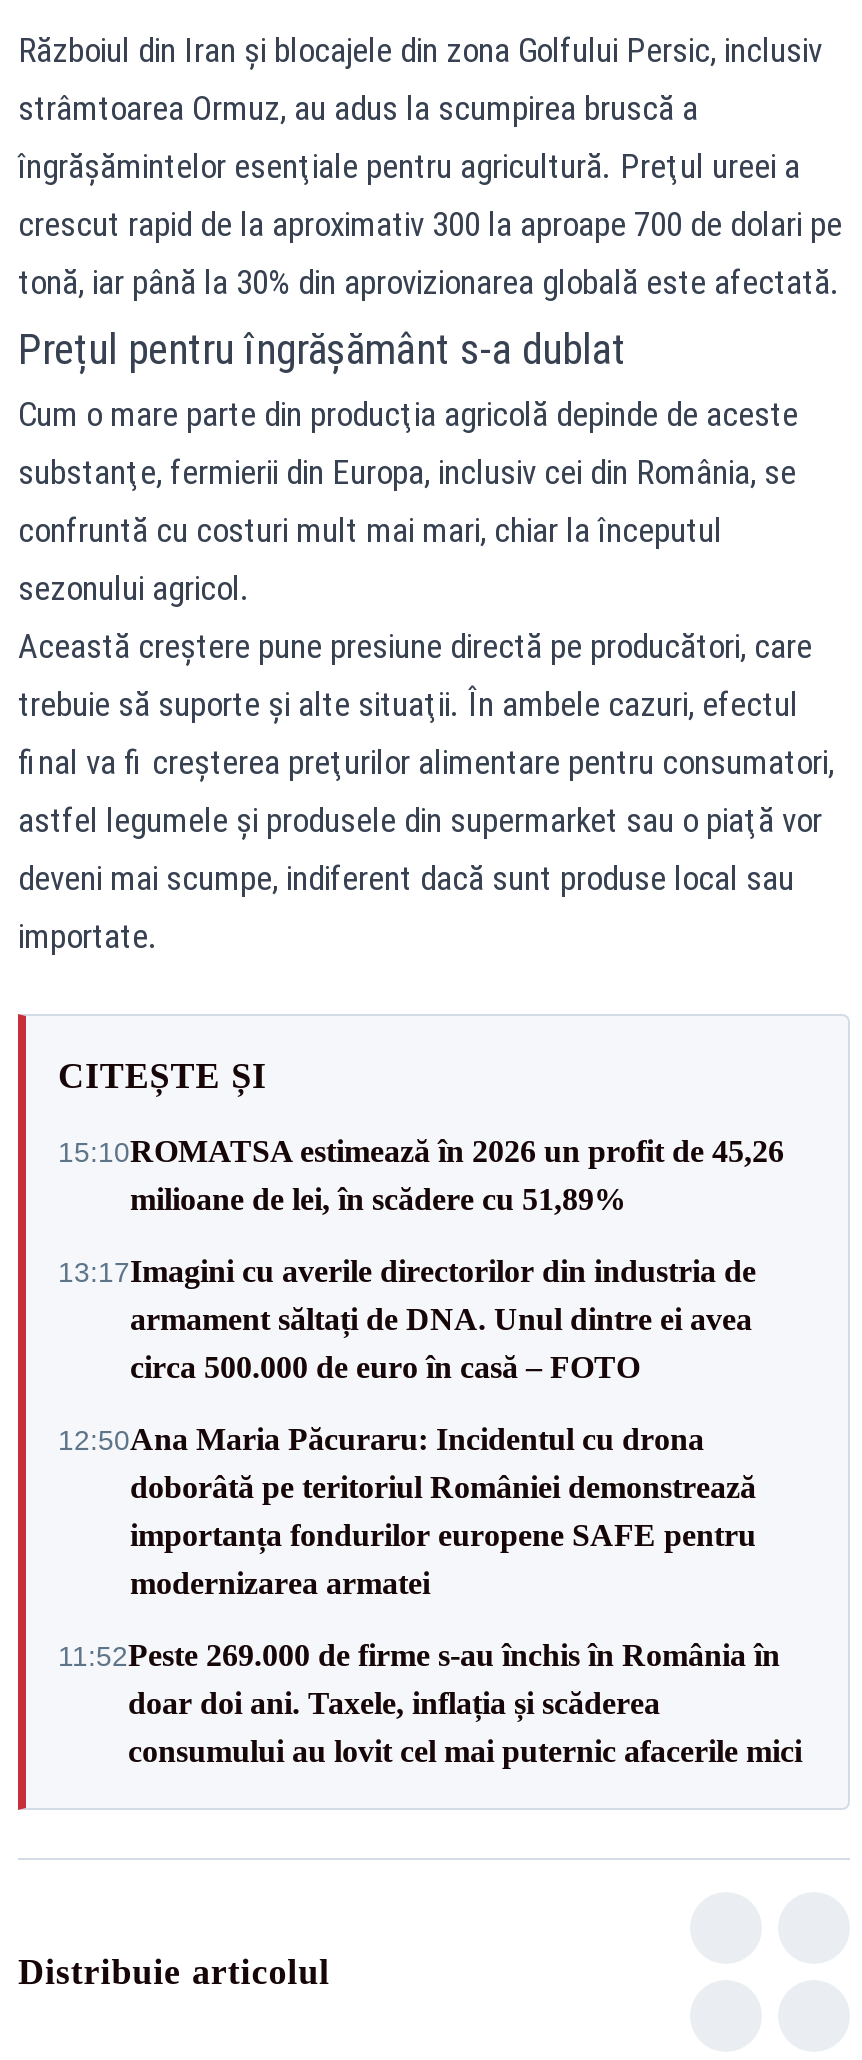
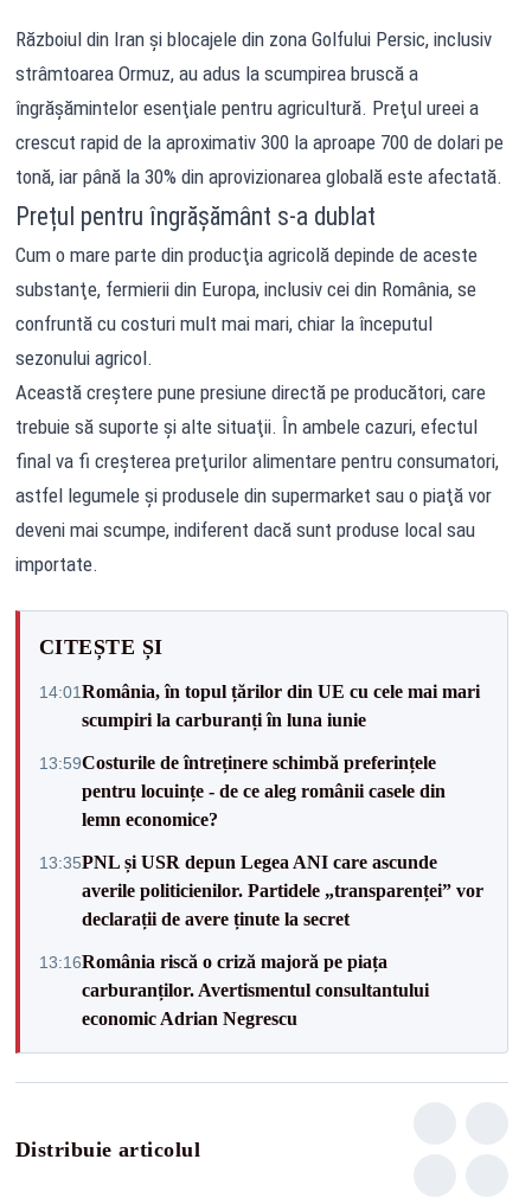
- 15:10ROMATSA estimează în 2026 un profit de 45,26
- milioane de lei, în scădere cu 51,89%
+ 14:01România, în topul țărilor din UE cu cele mai mari
+ scumpiri la carburanți în luna iunie

- 13:17Imagini cu averile directorilor din industria de
- armament săltați de DNA. Unul dintre ei avea
- circa 500.000 de euro în casă – FOTO
+ 13:59Costurile de întreținere schimbă preferințele
+ pentru locuințe - de ce aleg românii casele din
+ lemn economice?

- 12:50Ana Maria Păcuraru: Incidentul cu drona
- doborâtă pe teritoriul României demonstrează
- importanța fondurilor europene SAFE pentru
- modernizarea armatei
+ 13:35PNL și USR depun Legea ANI care ascunde
+ averile politicienilor. Partidele „transparenței” vor
+ declarații de avere ținute la secret

- 11:52Peste 269.000 de firme s-au închis în România în
- doar doi ani. Taxele, inflația și scăderea
- consumului au lovit cel mai puternic afacerile mici
+ 13:16România riscă o criză majoră pe piața
+ carburanților. Avertismentul consultantului
+ economic Adrian Negrescu
